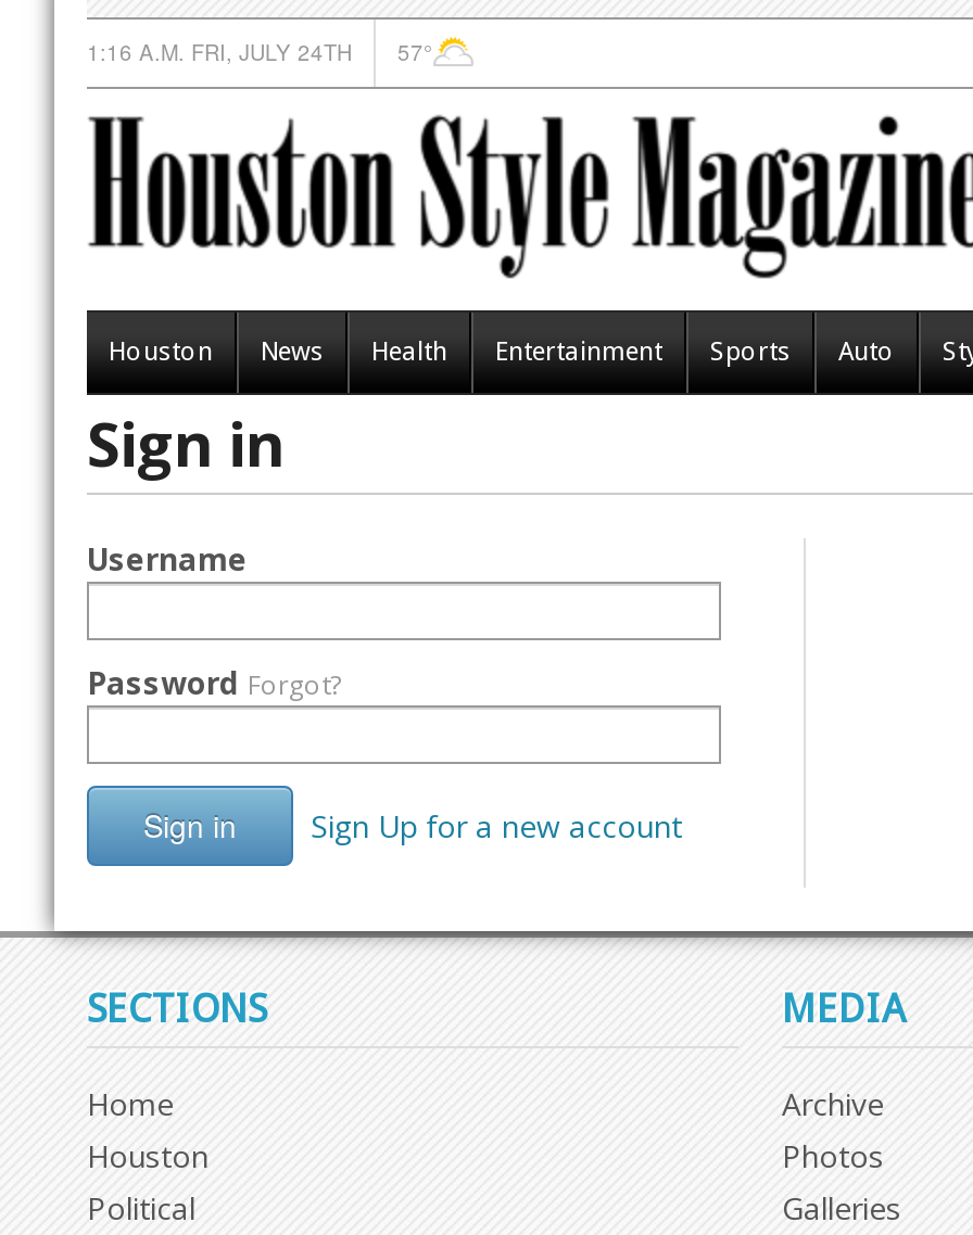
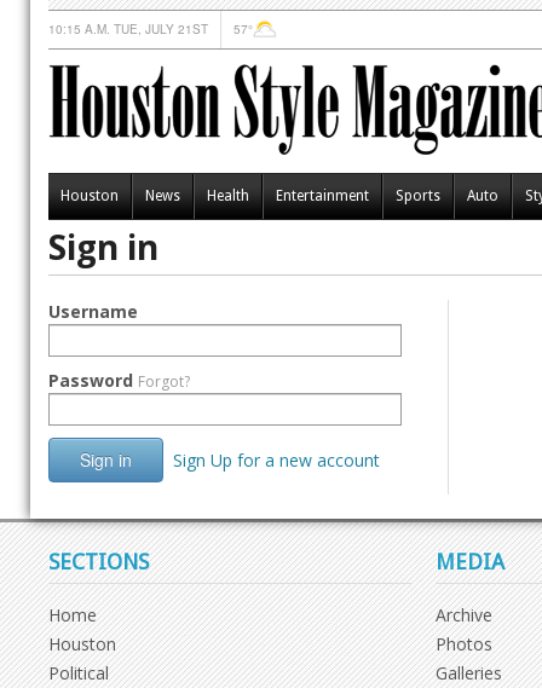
- 1:16 A.M. FRI, JULY 24TH 57°
+ 10:15 A.M. TUE, JULY 21ST 57°
